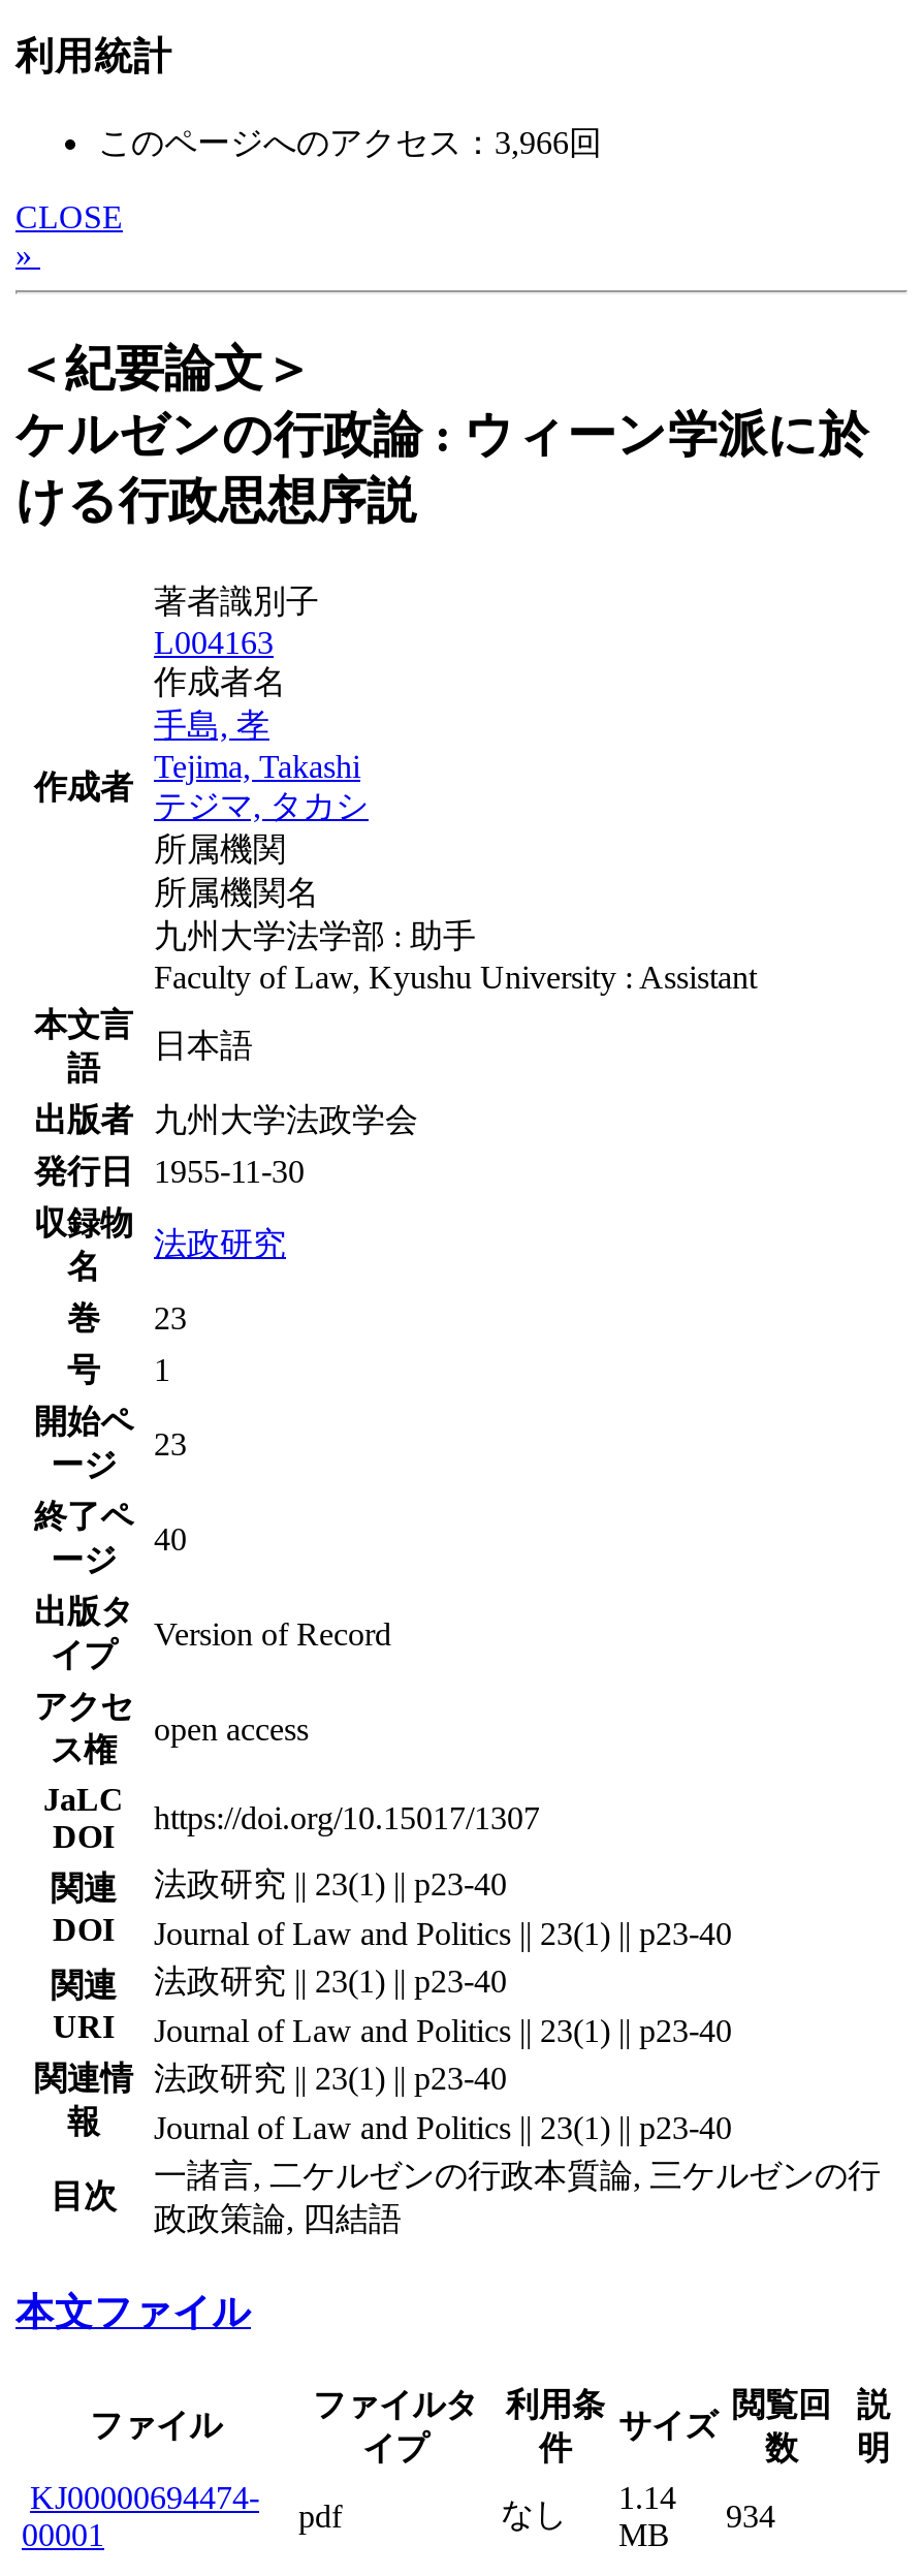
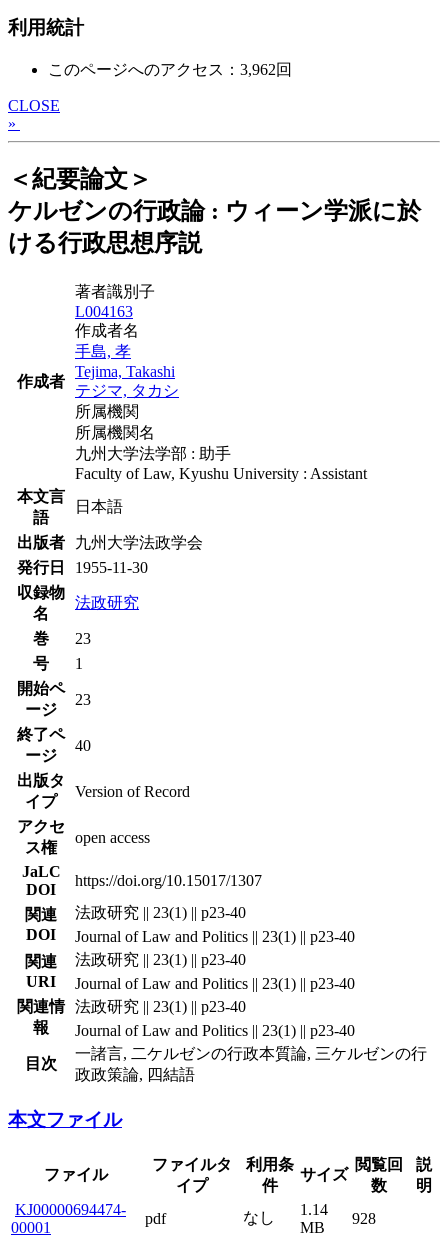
- このページへのアクセス：3,966回
+ このページへのアクセス：3,962回

- 934
+ 928
